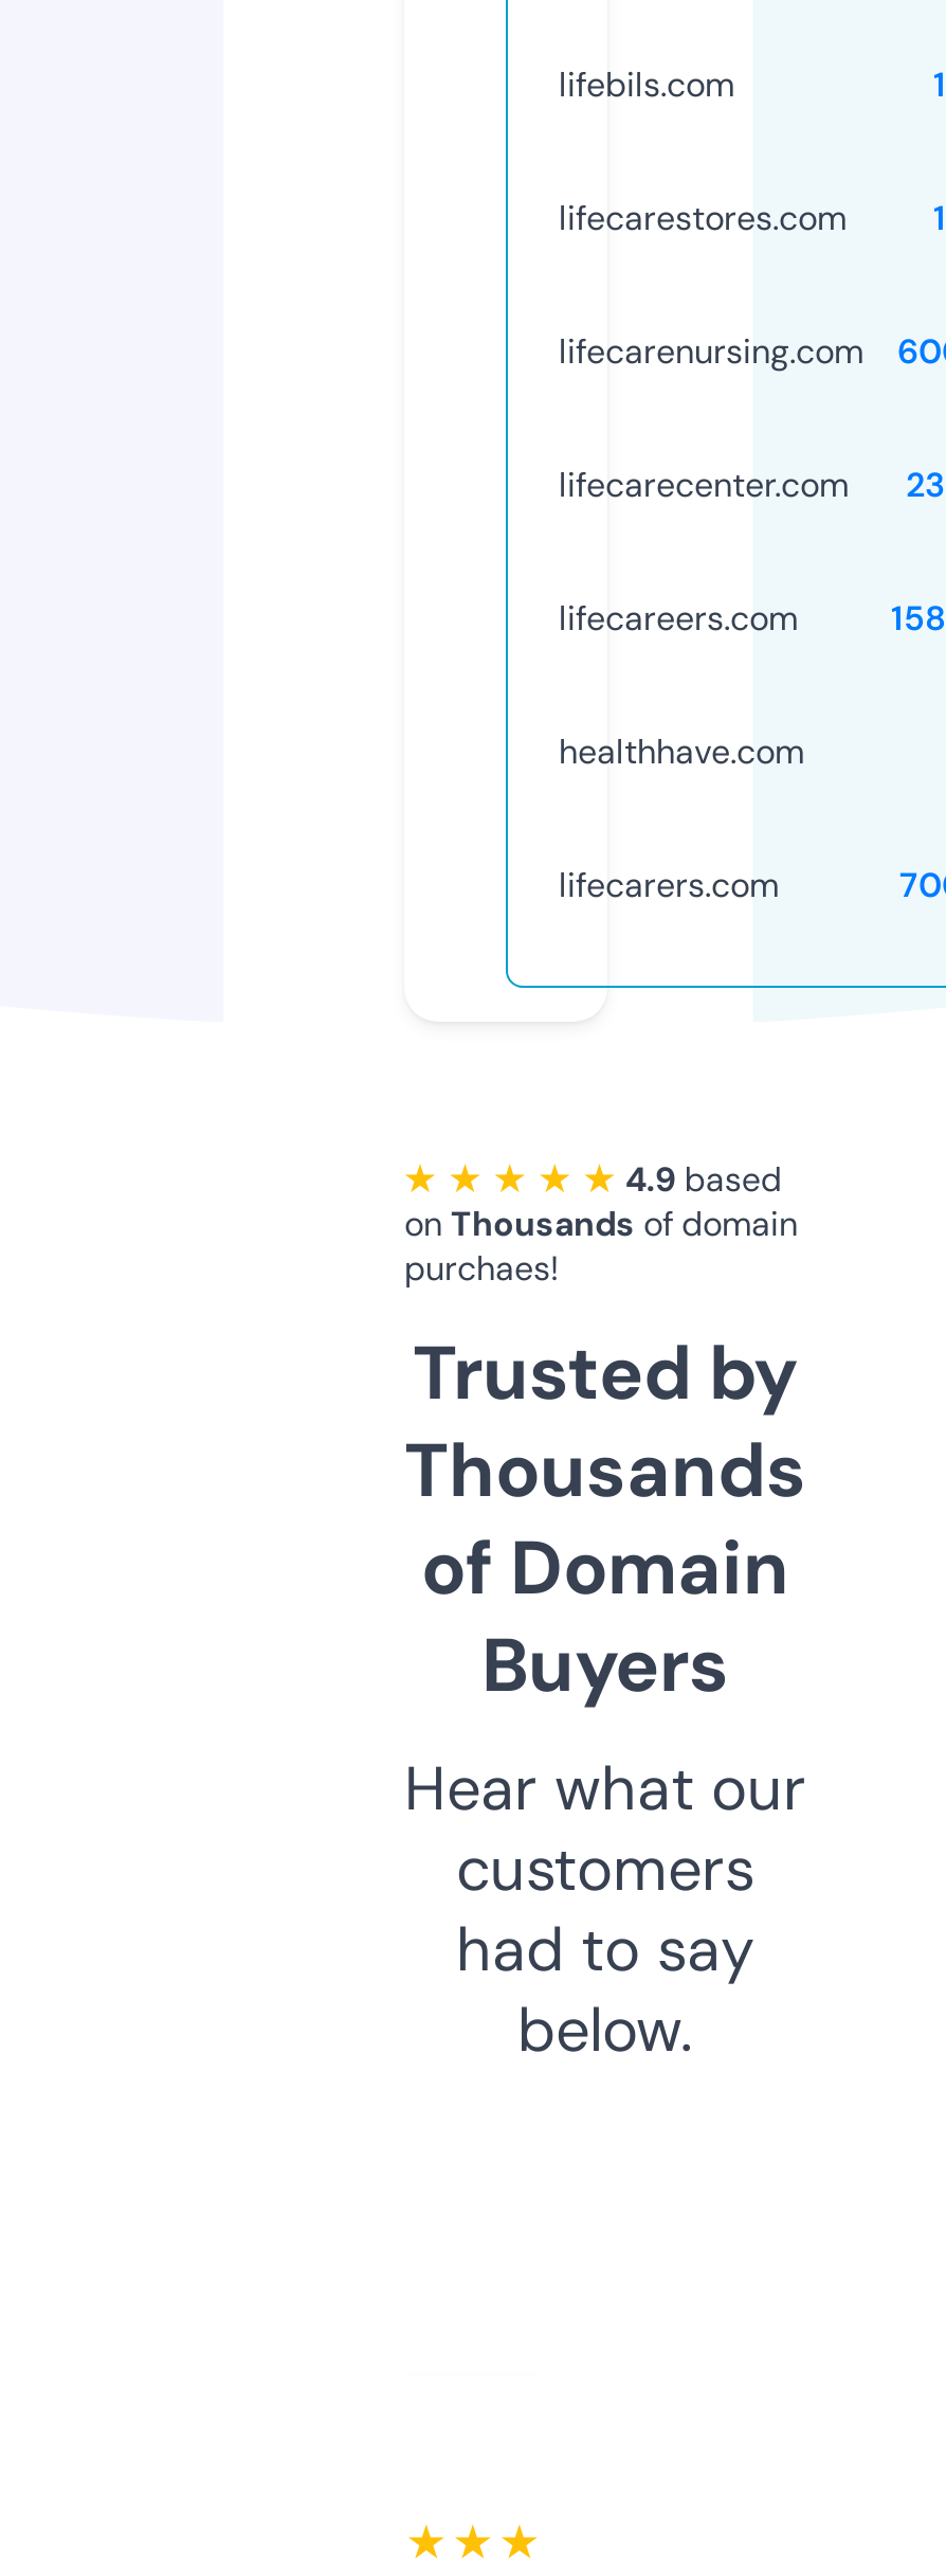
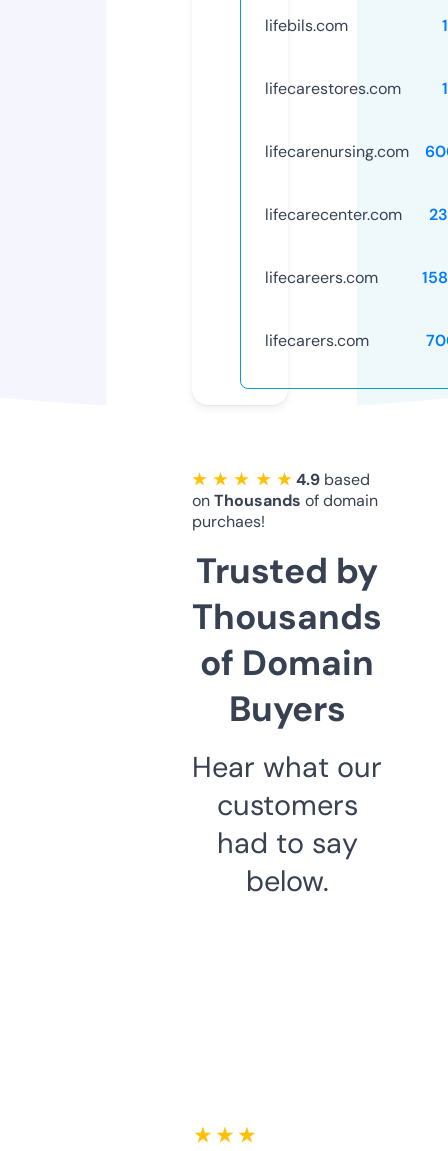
- healthhave.com
